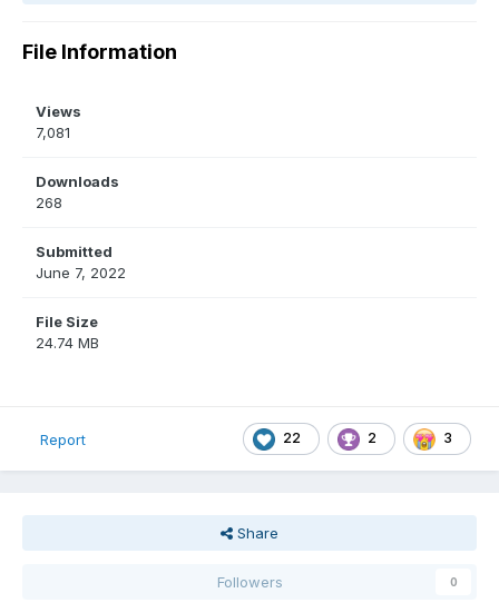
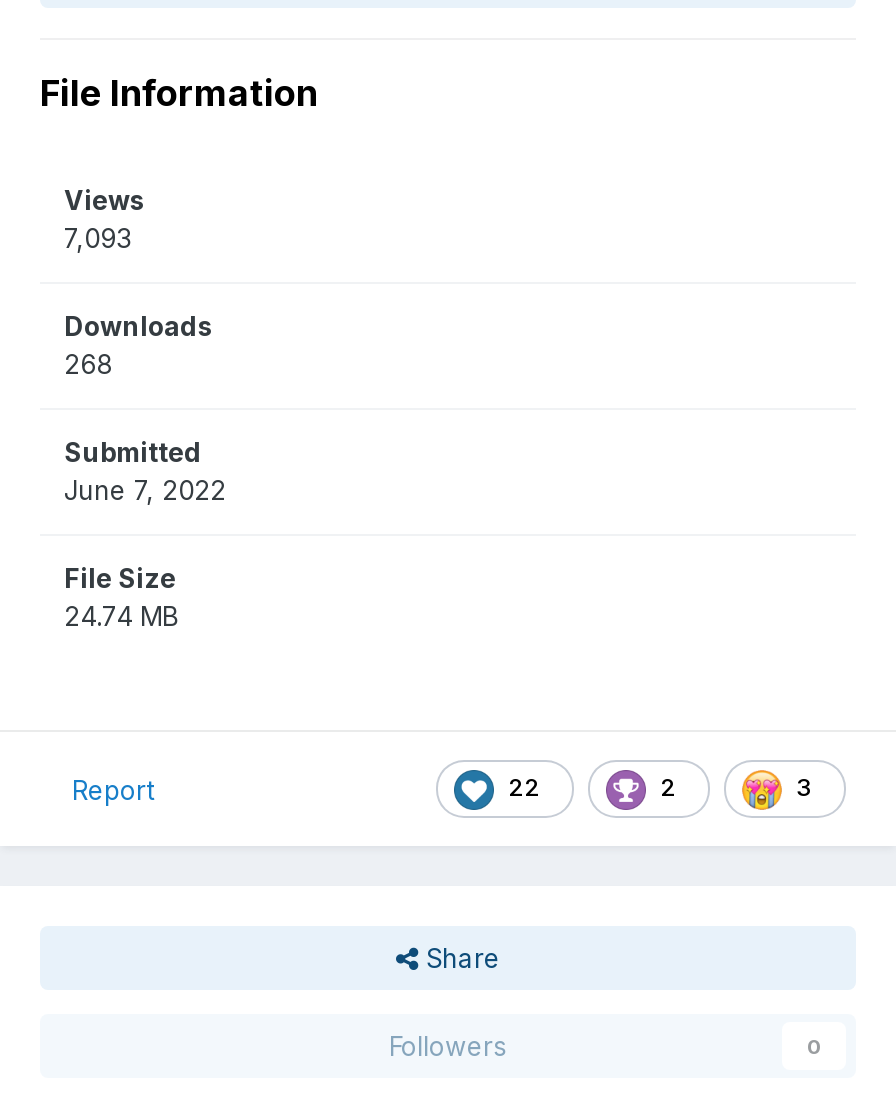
- 7,081
+ 7,093
